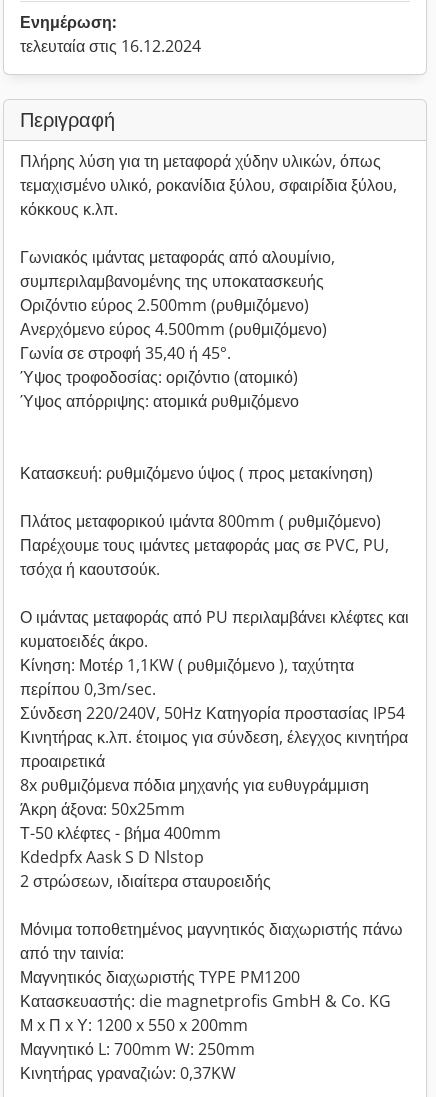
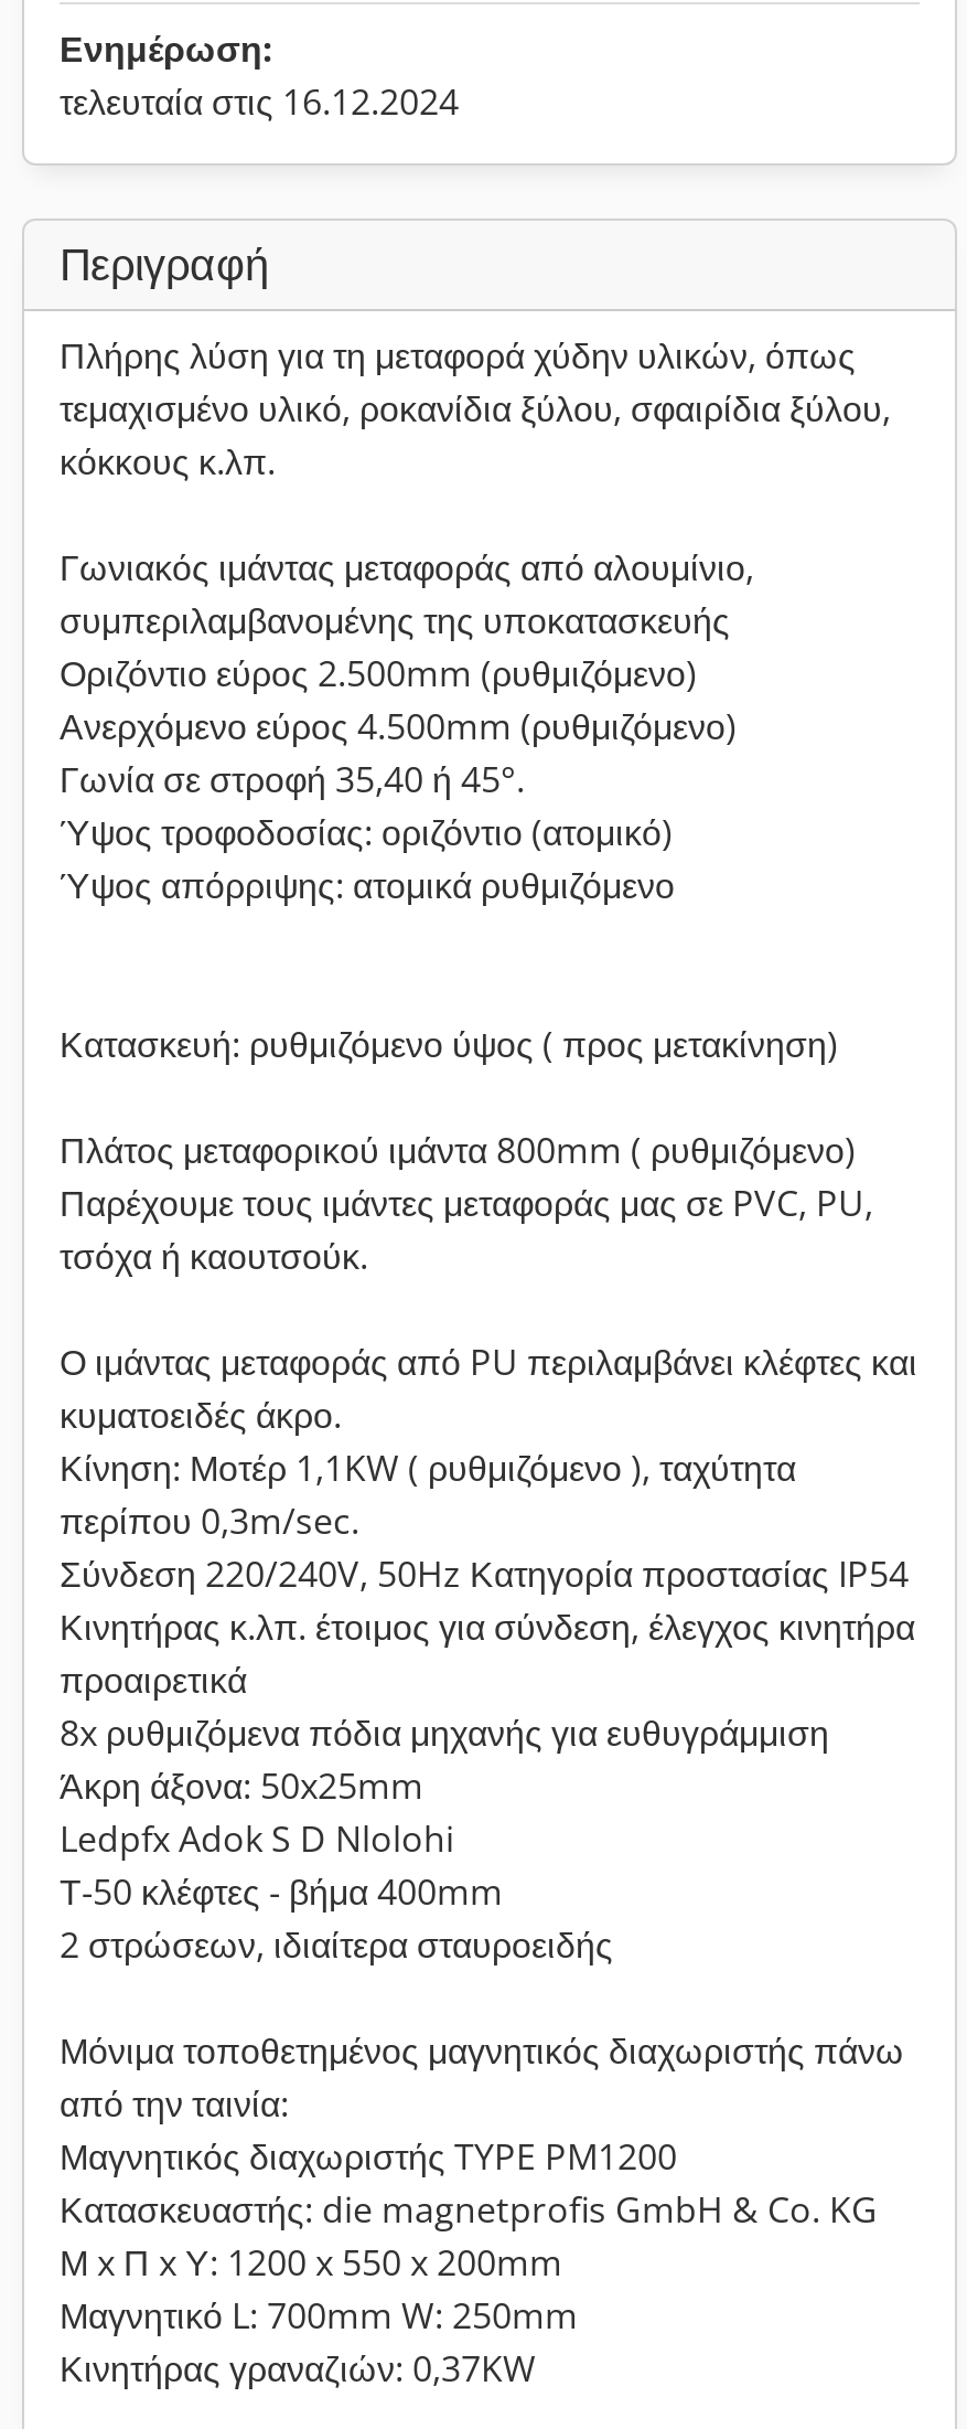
+ Ledpfx Adok S D Nlolohi

moved down: Τ-50 κλέφτες - βήμα 400mm

- Kdedpfx Aask S D Nlstop
